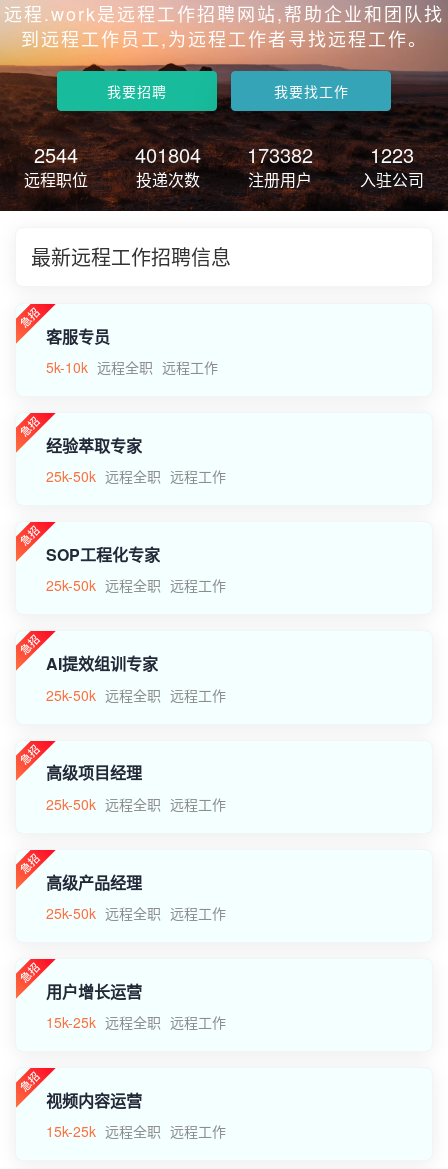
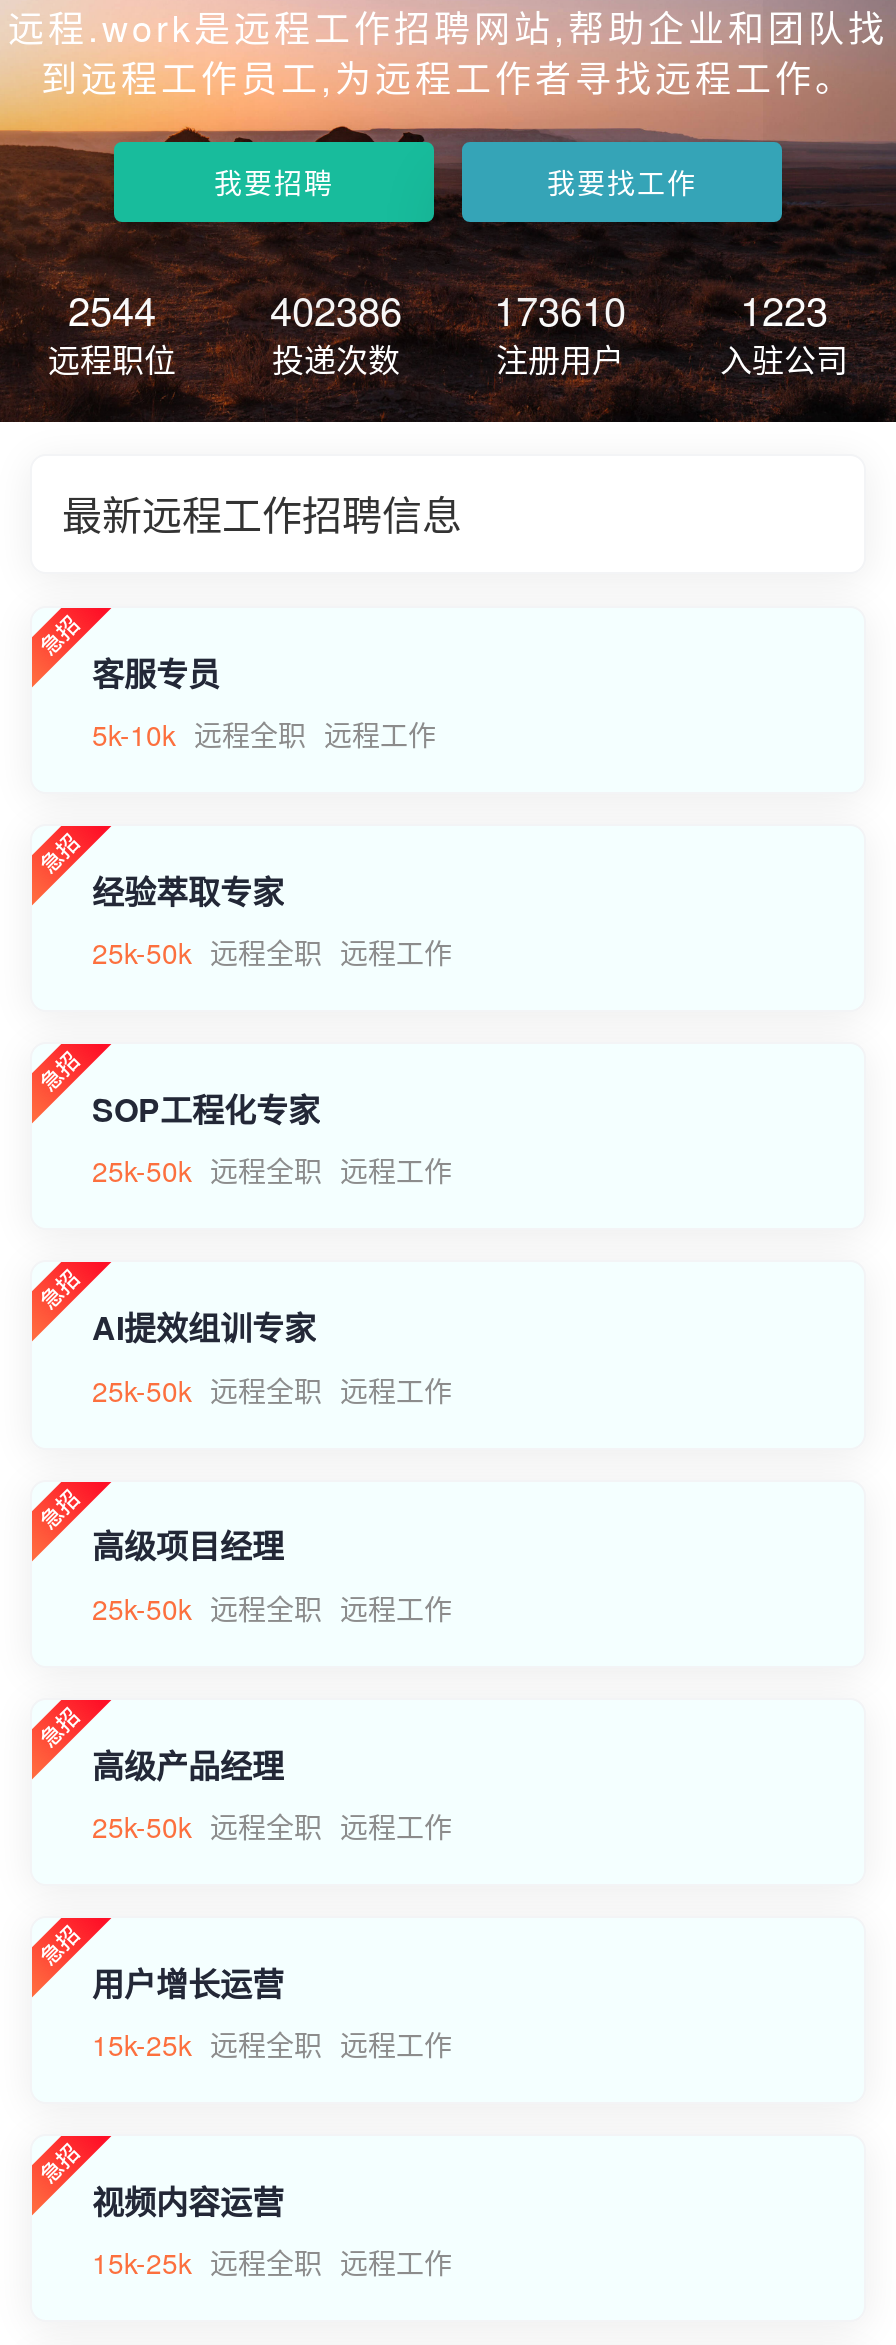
- 401804
+ 402386

- 173382
+ 173610
